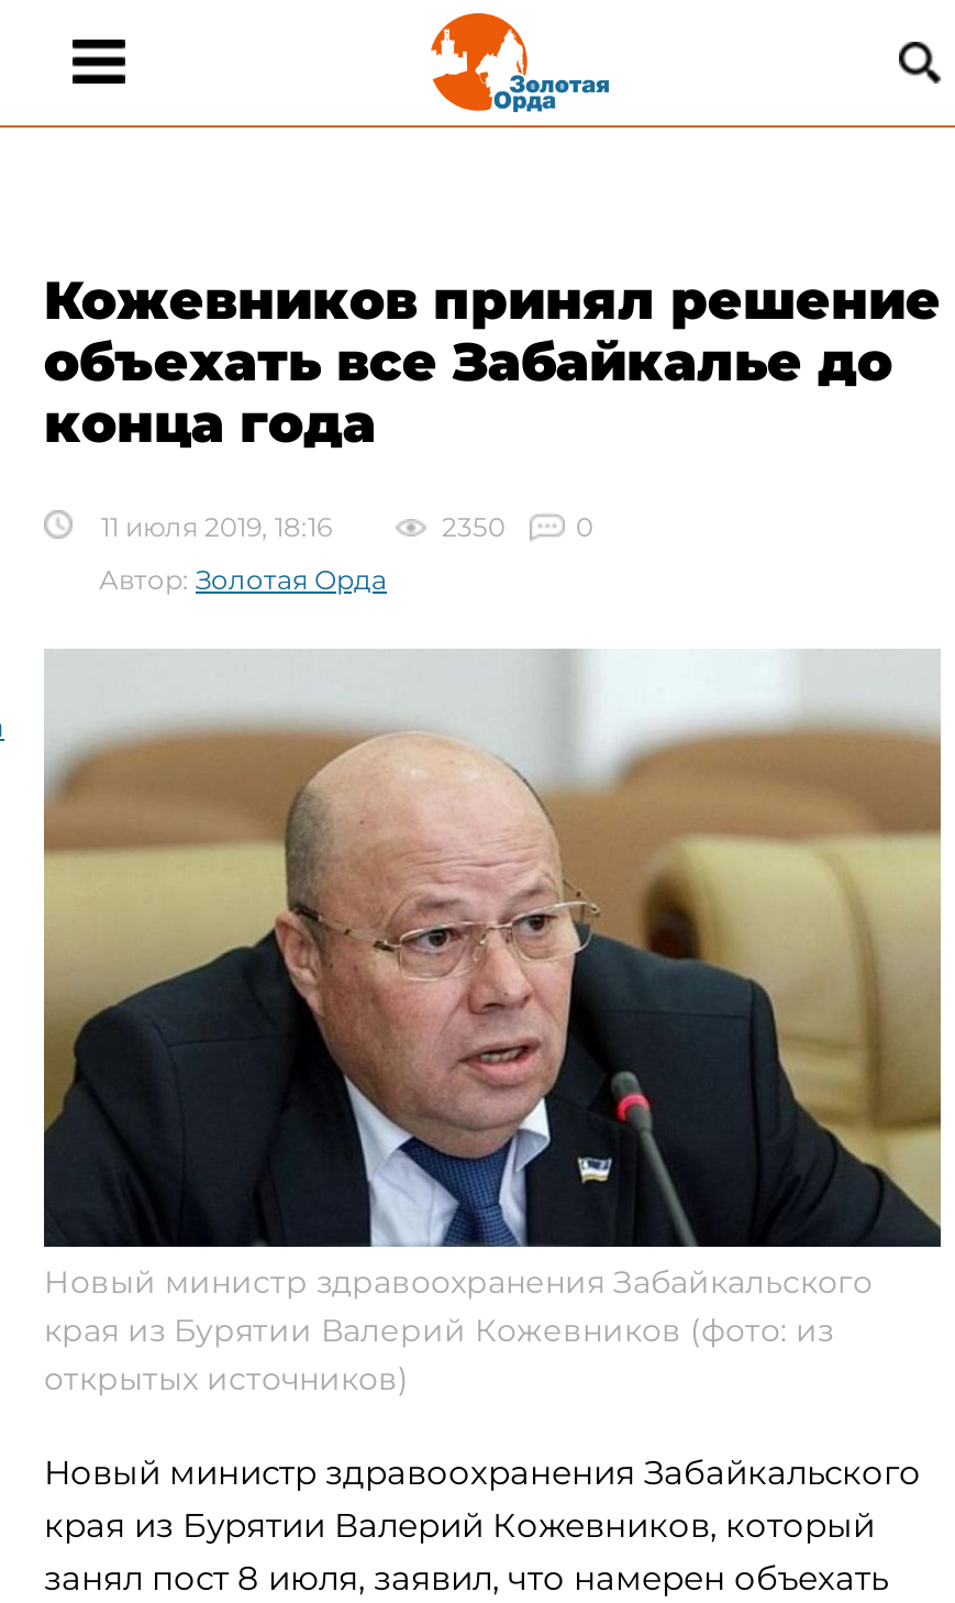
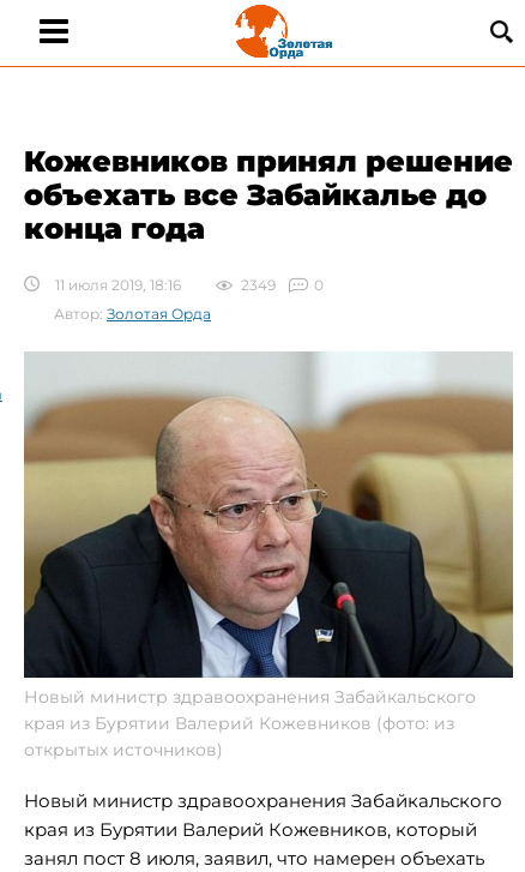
- 2350
+ 2349
